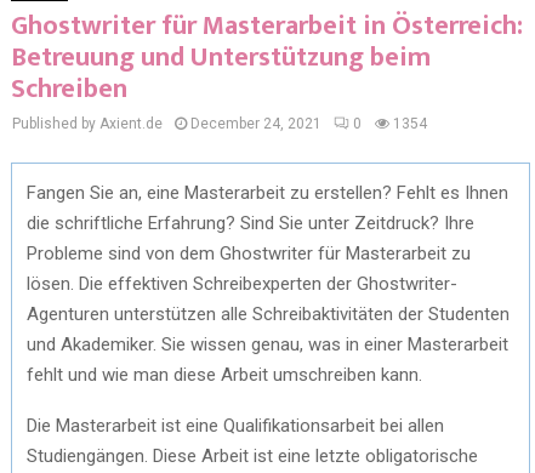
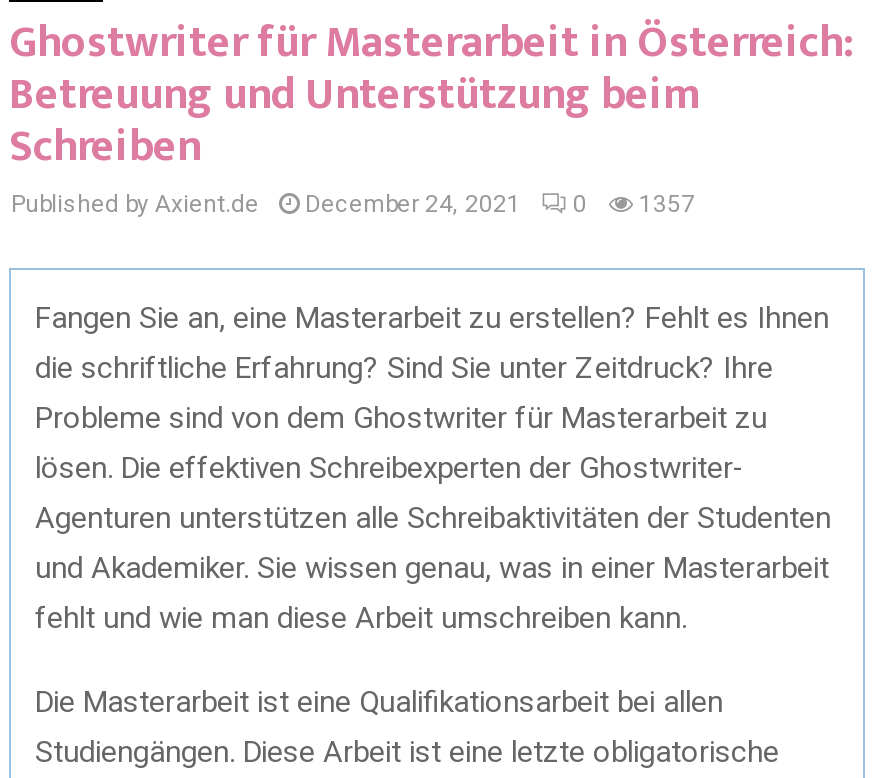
- Published by Axient.de December 24, 2021 0 1354
+ Published by Axient.de December 24, 2021 0 1357
